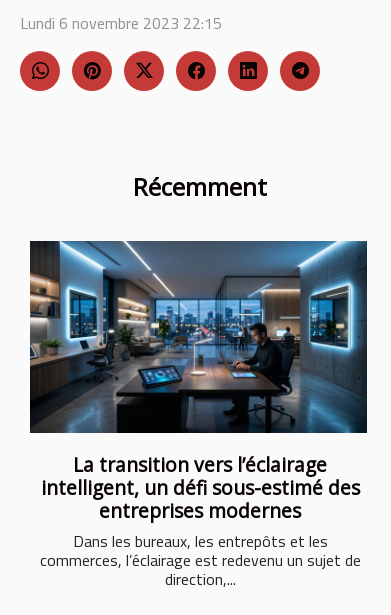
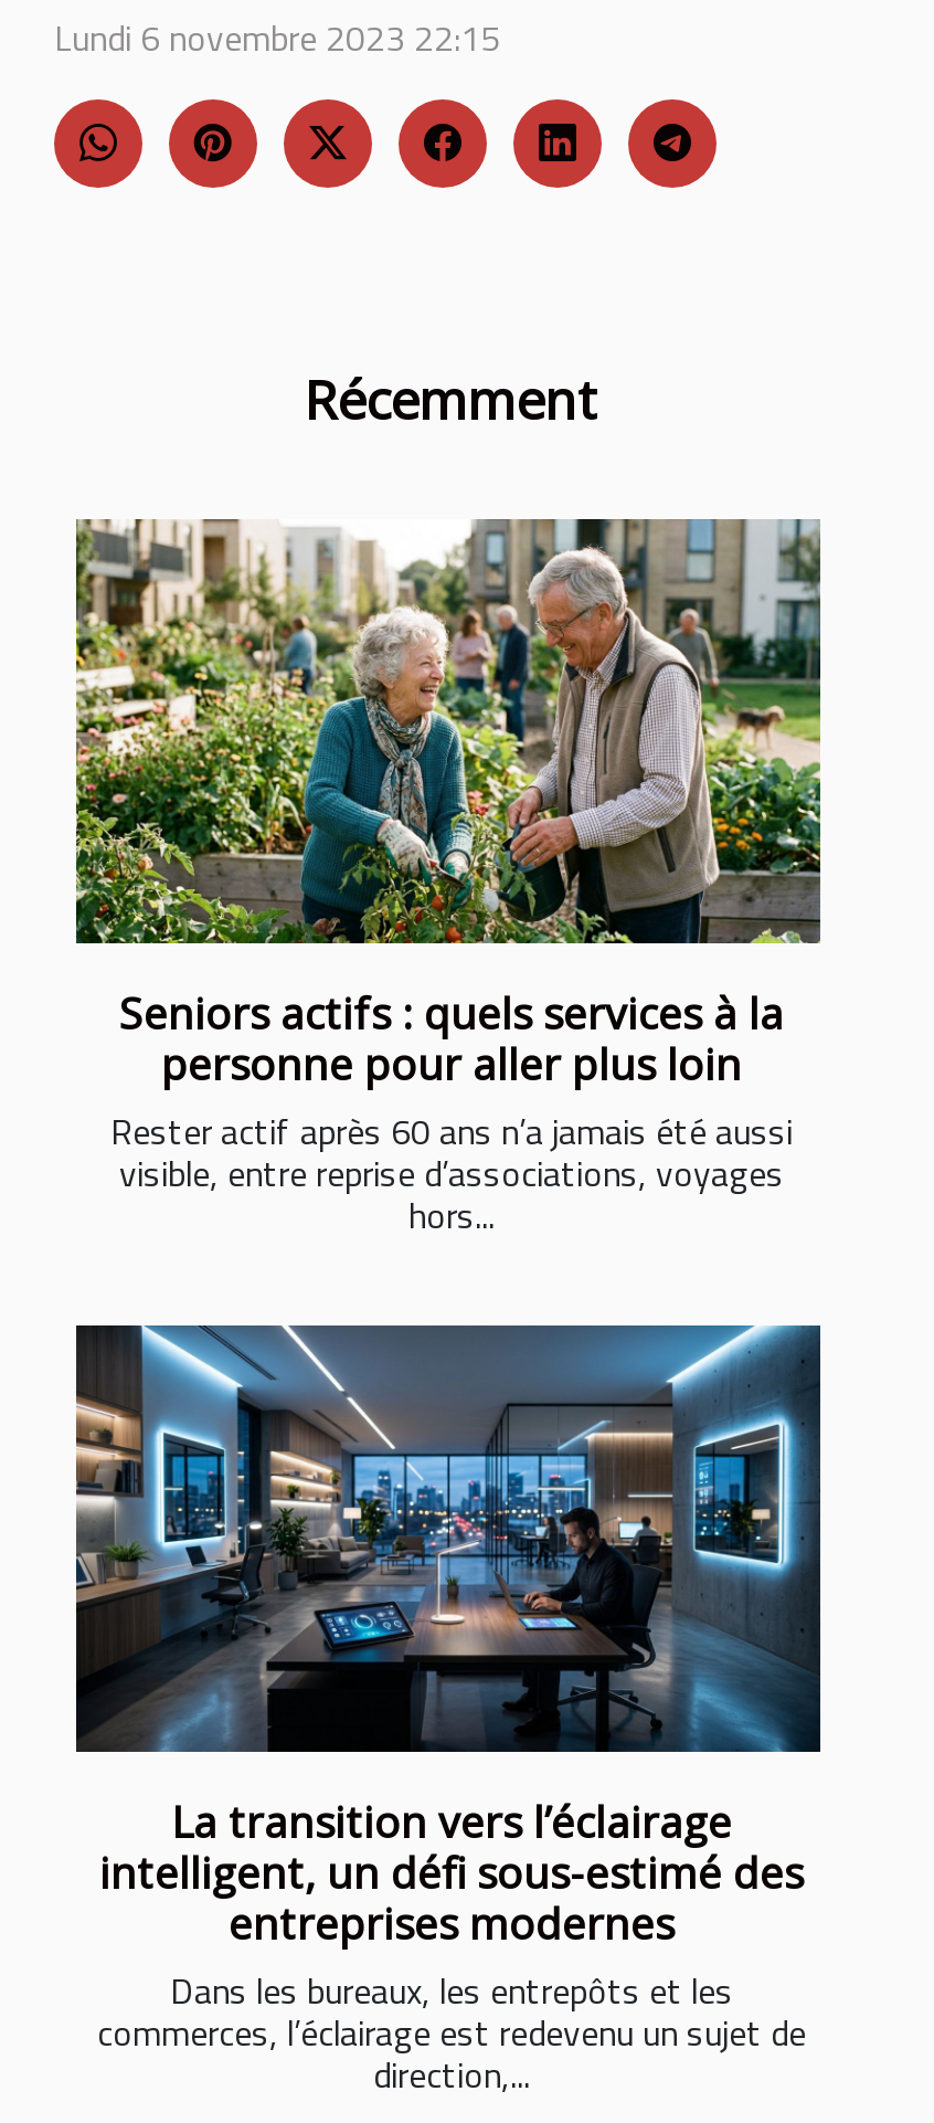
+ [image]
+ Seniors actifs : quels services à la
+ personne pour aller plus loin
+ Rester actif après 60 ans n’a jamais été aussi
+ visible, entre reprise d’associations, voyages
+ hors...
